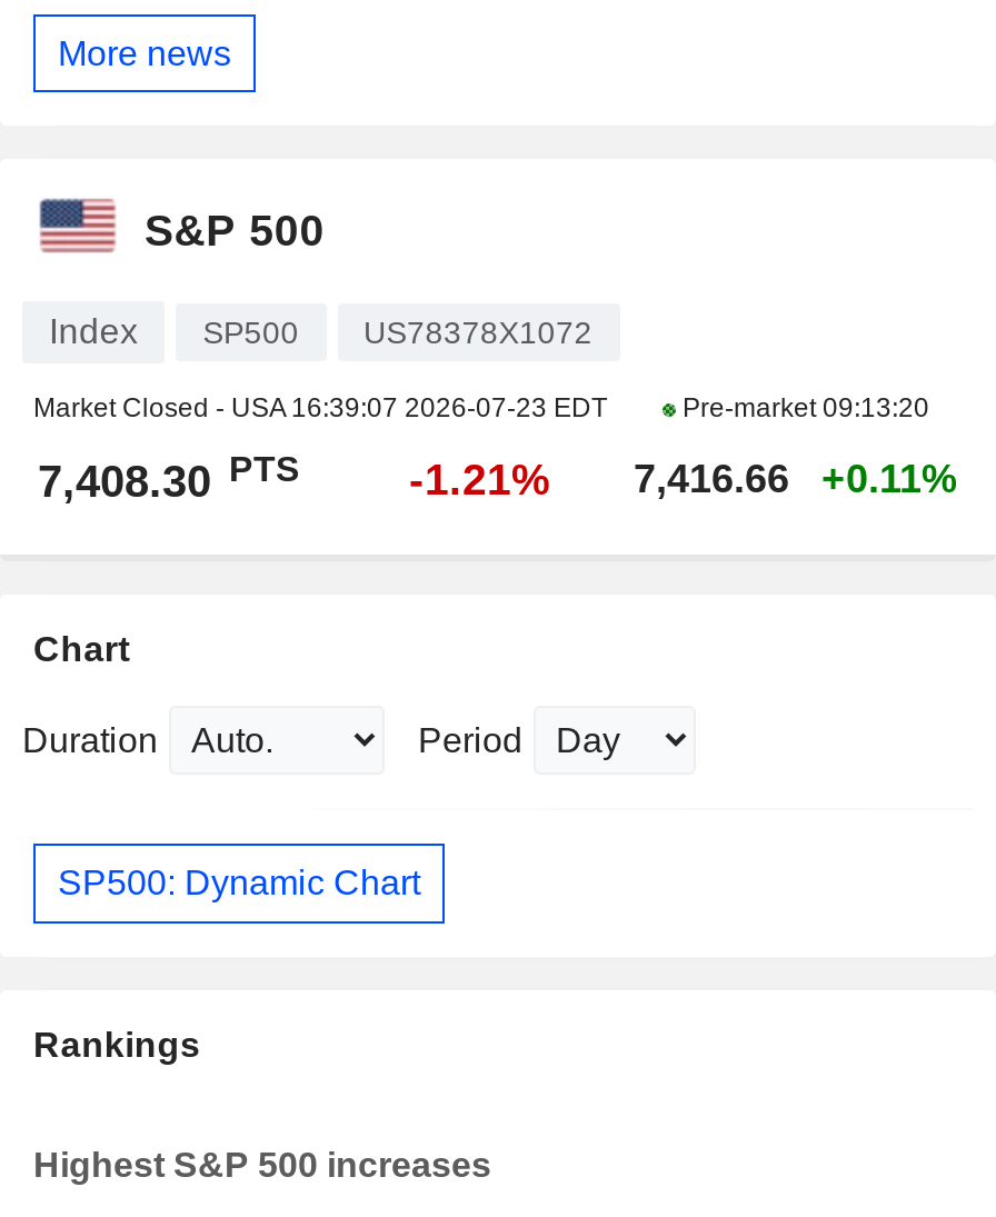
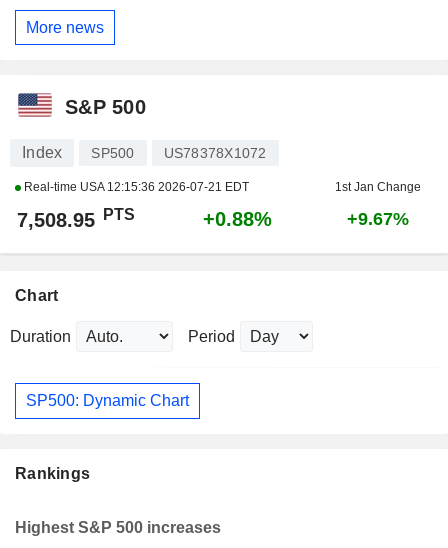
- Market Closed - USA 16:39:07 2026-07-23 EDT
- Pre-market 09:13:20
+ Real-time USA 12:15:36 2026-07-21 EDT
+ 1st Jan Change

- 7,408.30 PTS
- -1.21%
- 7,416.66
- +0.11%
+ 7,508.95 PTS
+ +0.88%
+ +9.67%
